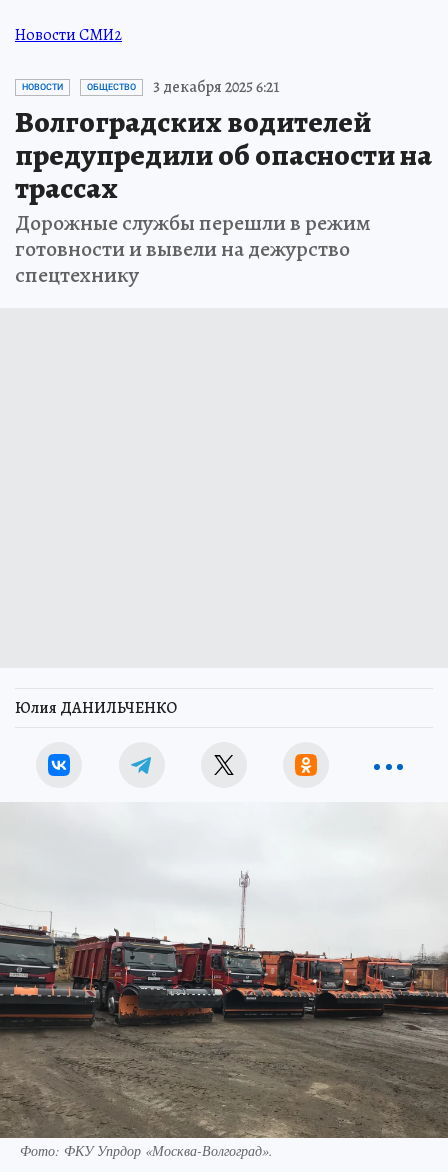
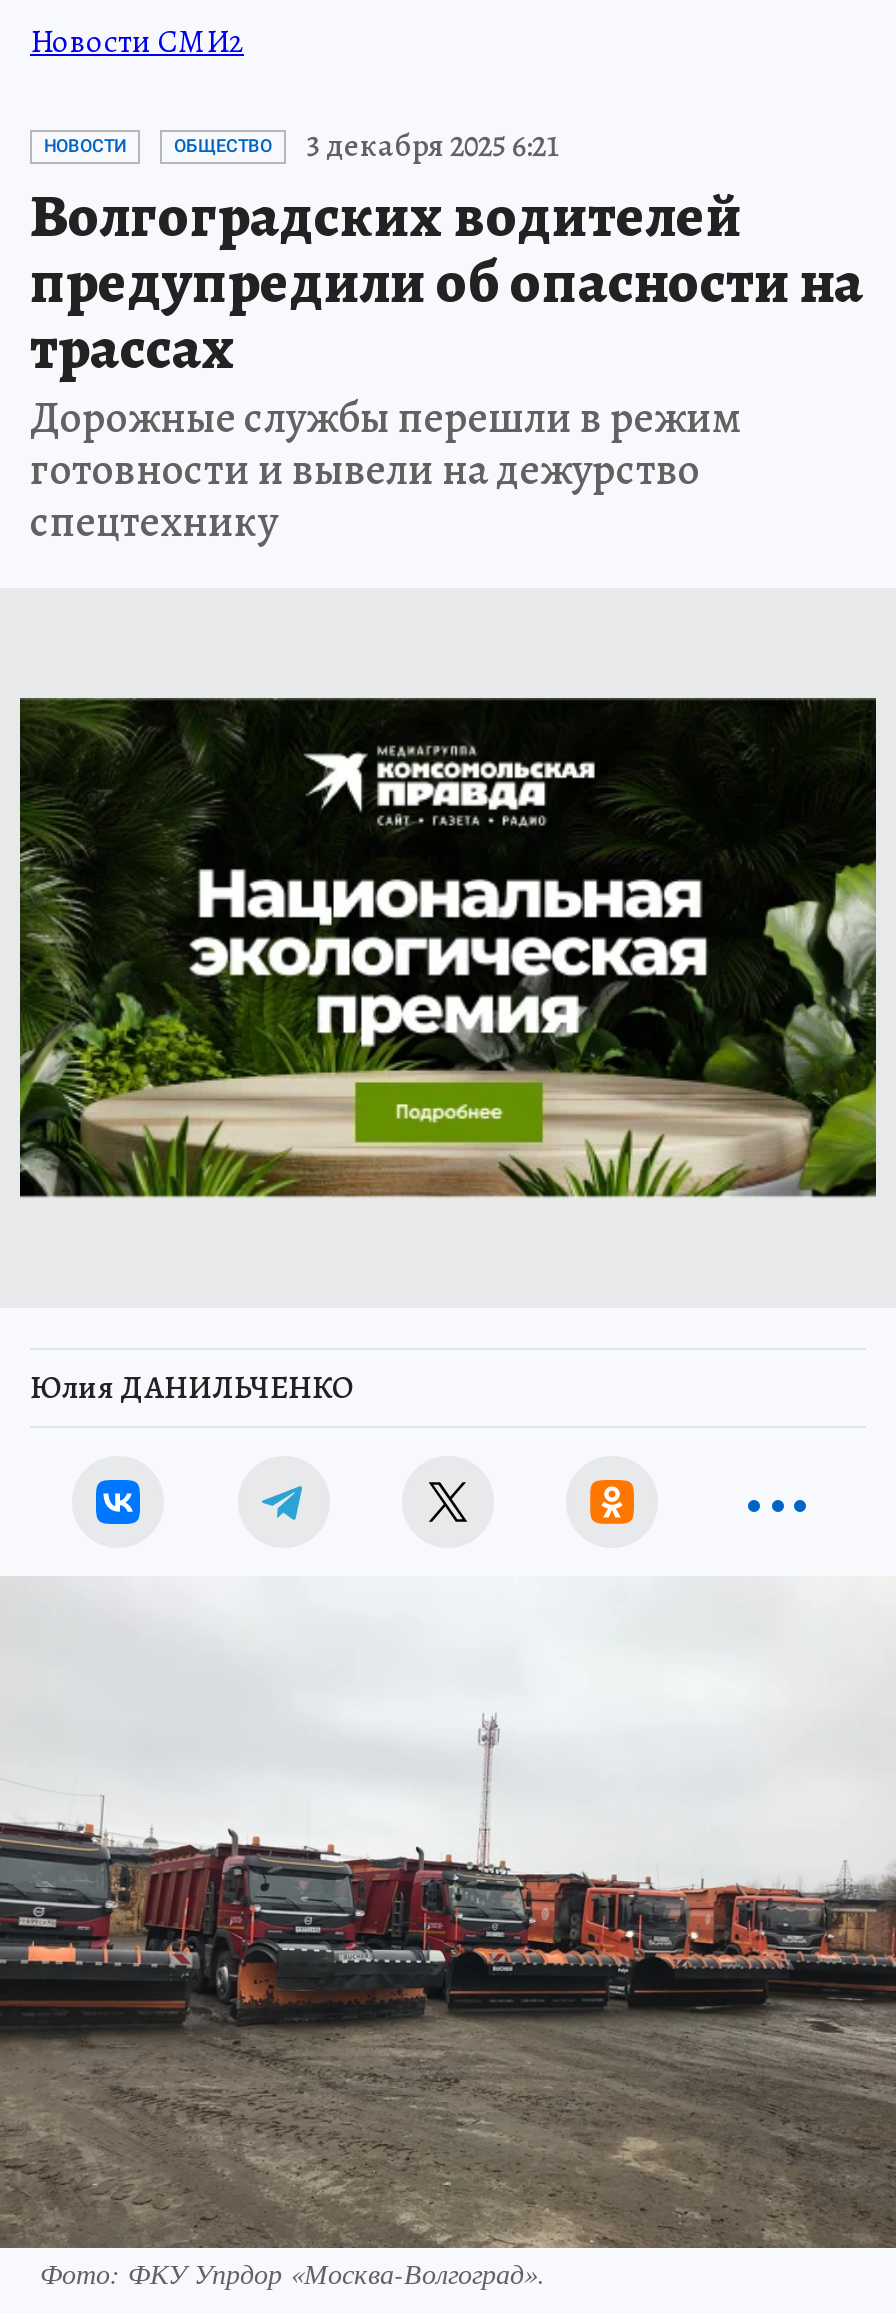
+ [image]
